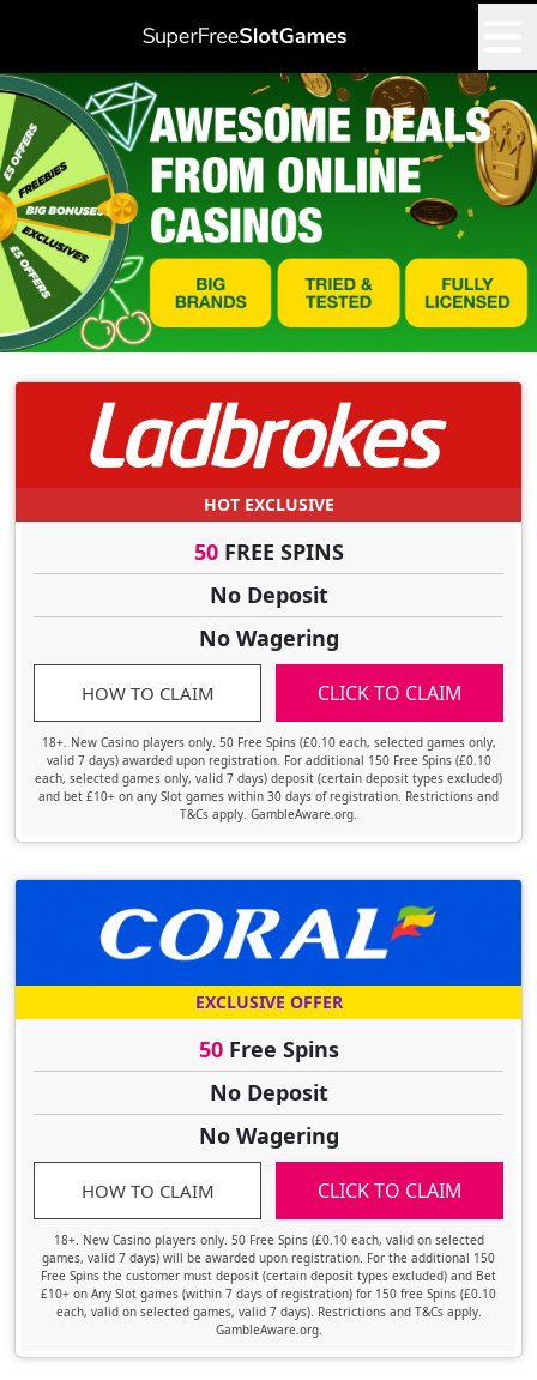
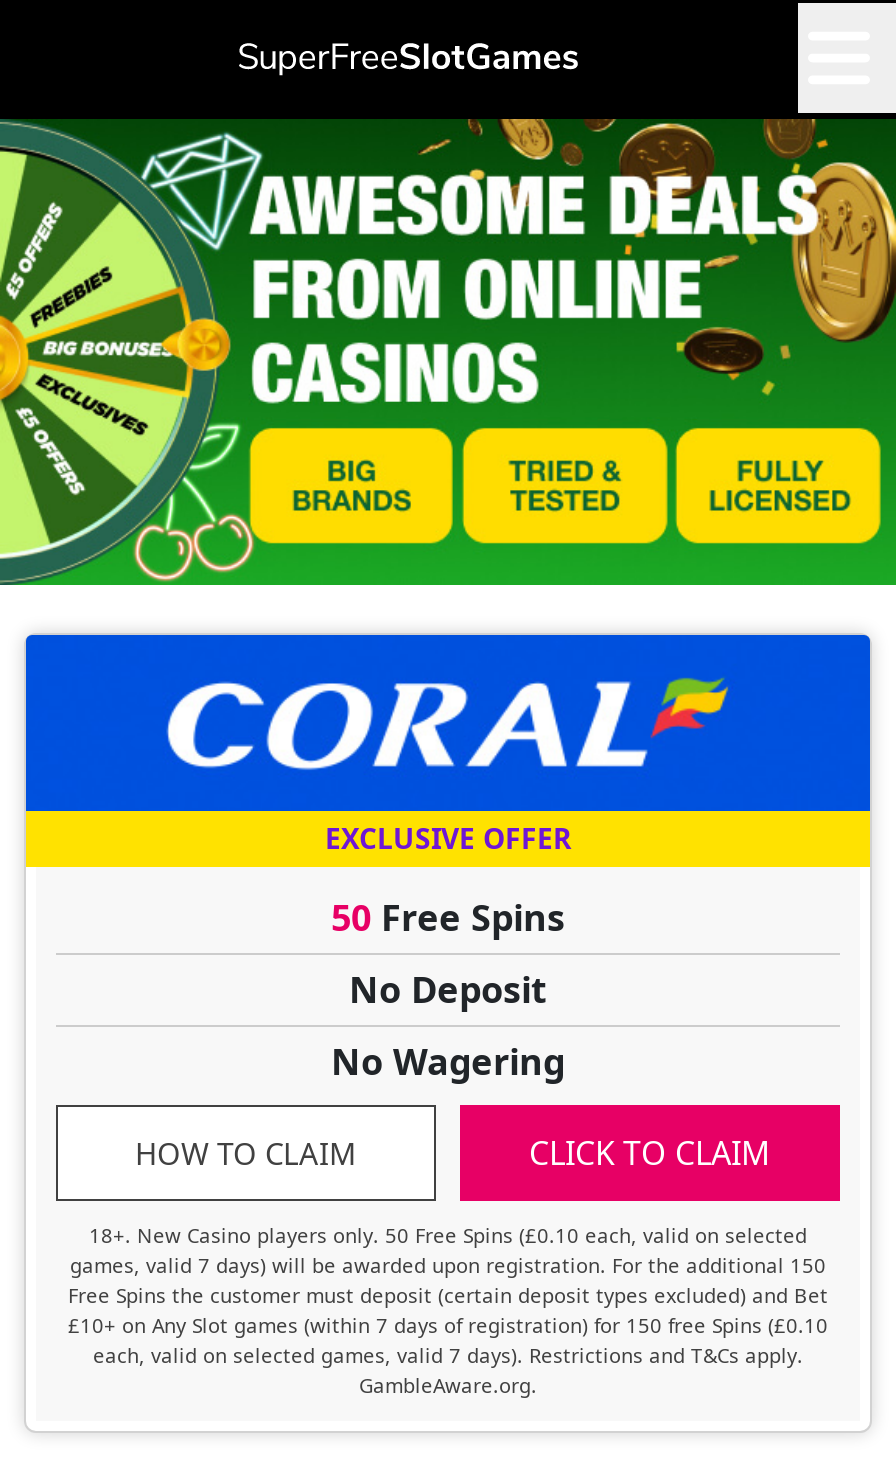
- [image]
- HOT EXCLUSIVE
- 50 FREE SPINS
- No Deposit
- No Wagering
- CLICK TO CLAIM
- HOW TO CLAIM
- 18+. New Casino players only. 50 Free Spins (£0.10 each, selected games only,
- valid 7 days) awarded upon registration. For additional 150 Free Spins (£0.10
- each, selected games only, valid 7 days) deposit (certain deposit types excluded)
- and bet £10+ on any Slot games within 30 days of registration. Restrictions and
- T&Cs apply. GambleAware.org.
